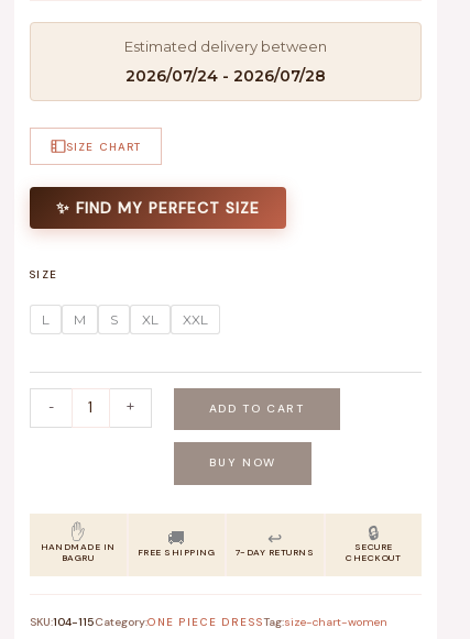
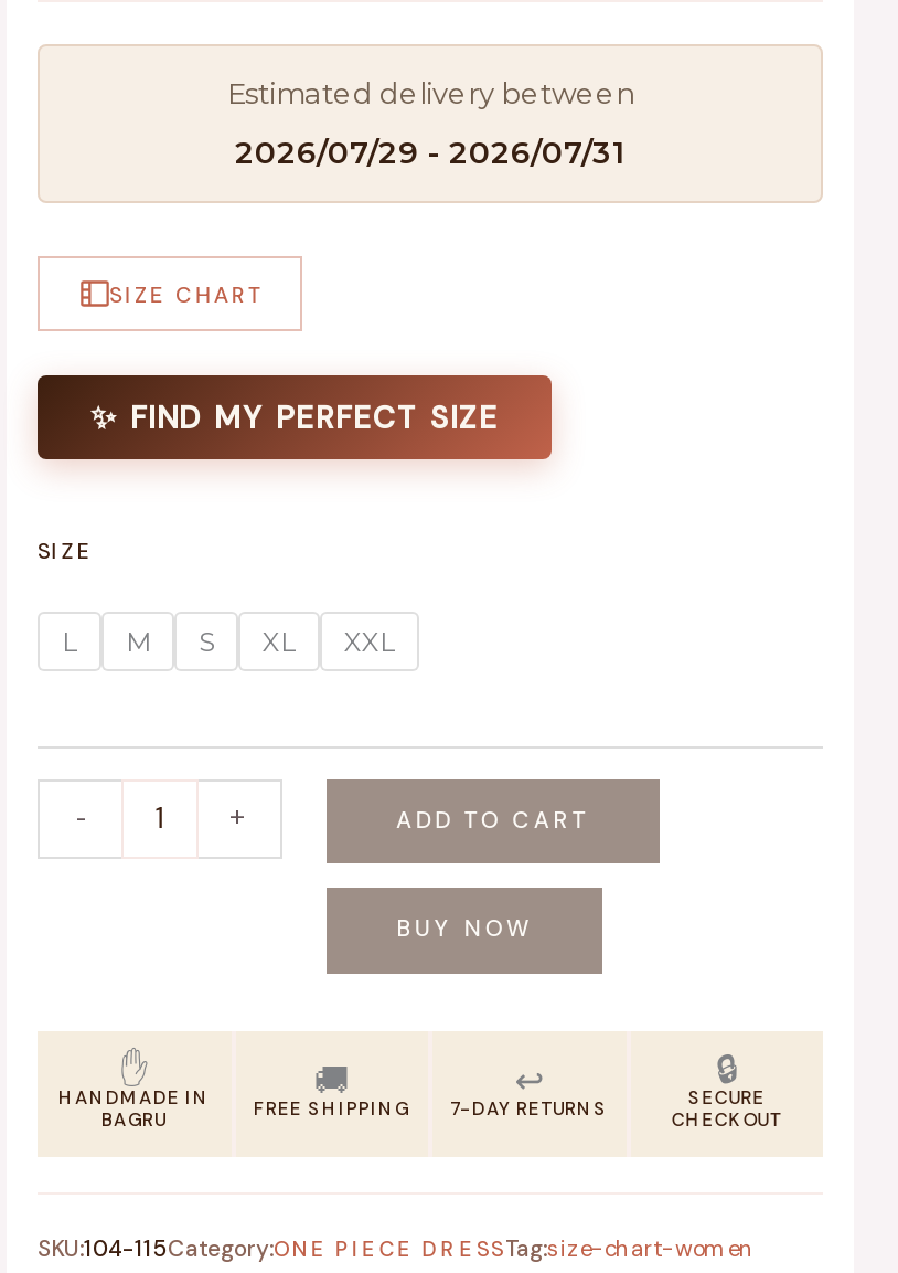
- 2026/07/24 - 2026/07/28
+ 2026/07/29 - 2026/07/31
